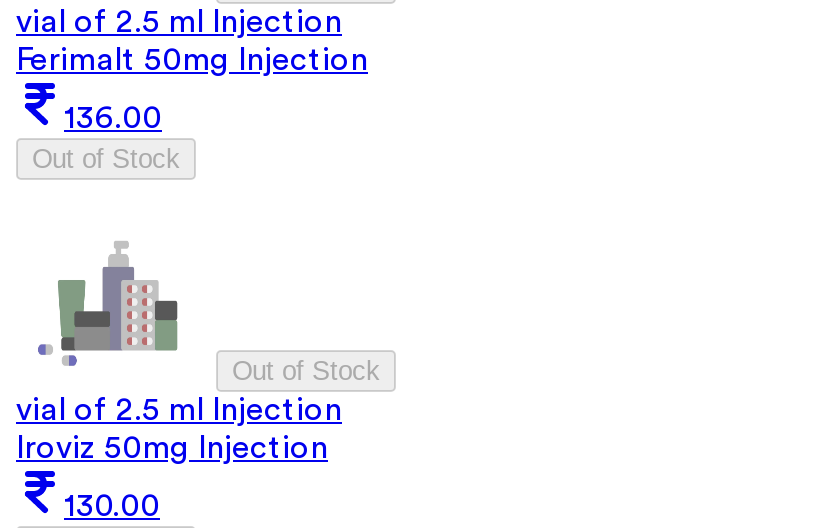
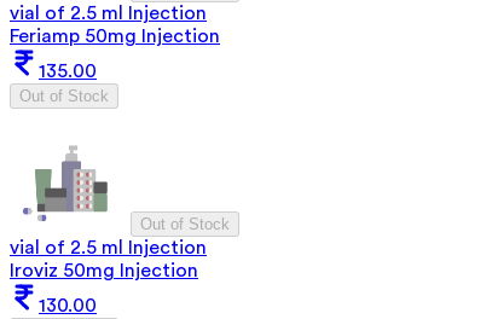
- Ferimalt 50mg Injection
+ Feriamp 50mg Injection

- 136.00
+ 135.00
